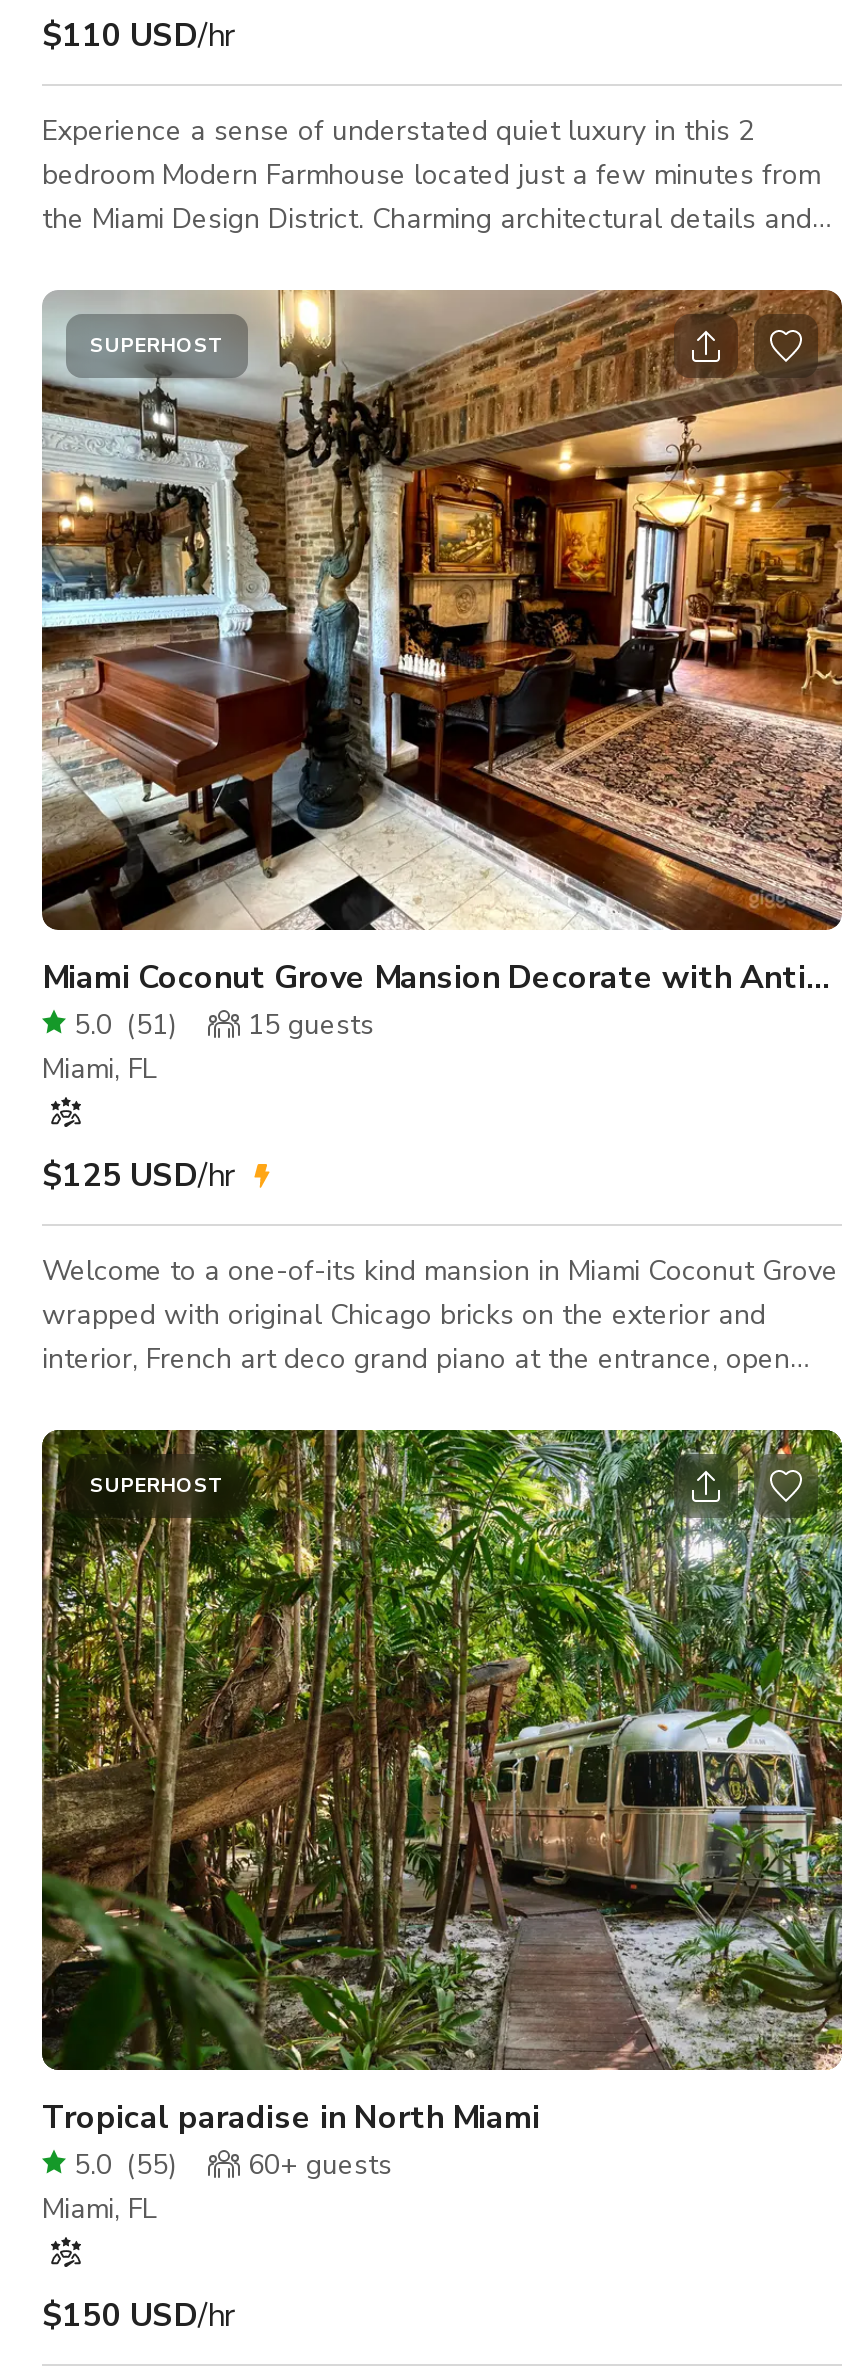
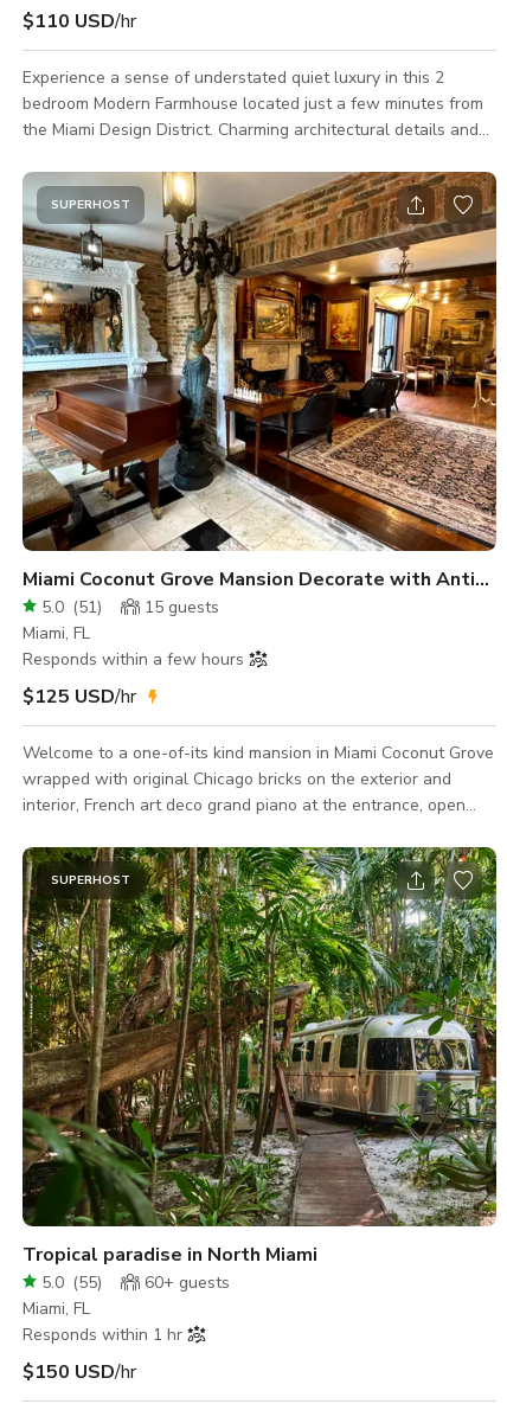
+ Responds within a few hours

+ Responds within 1 hr
